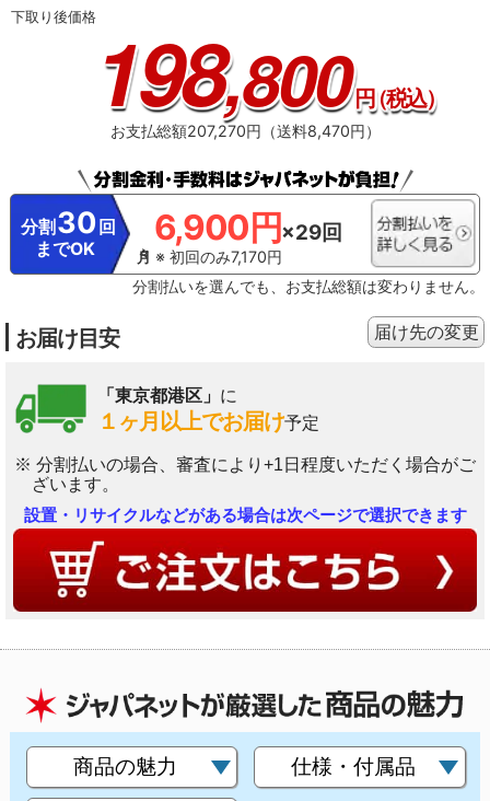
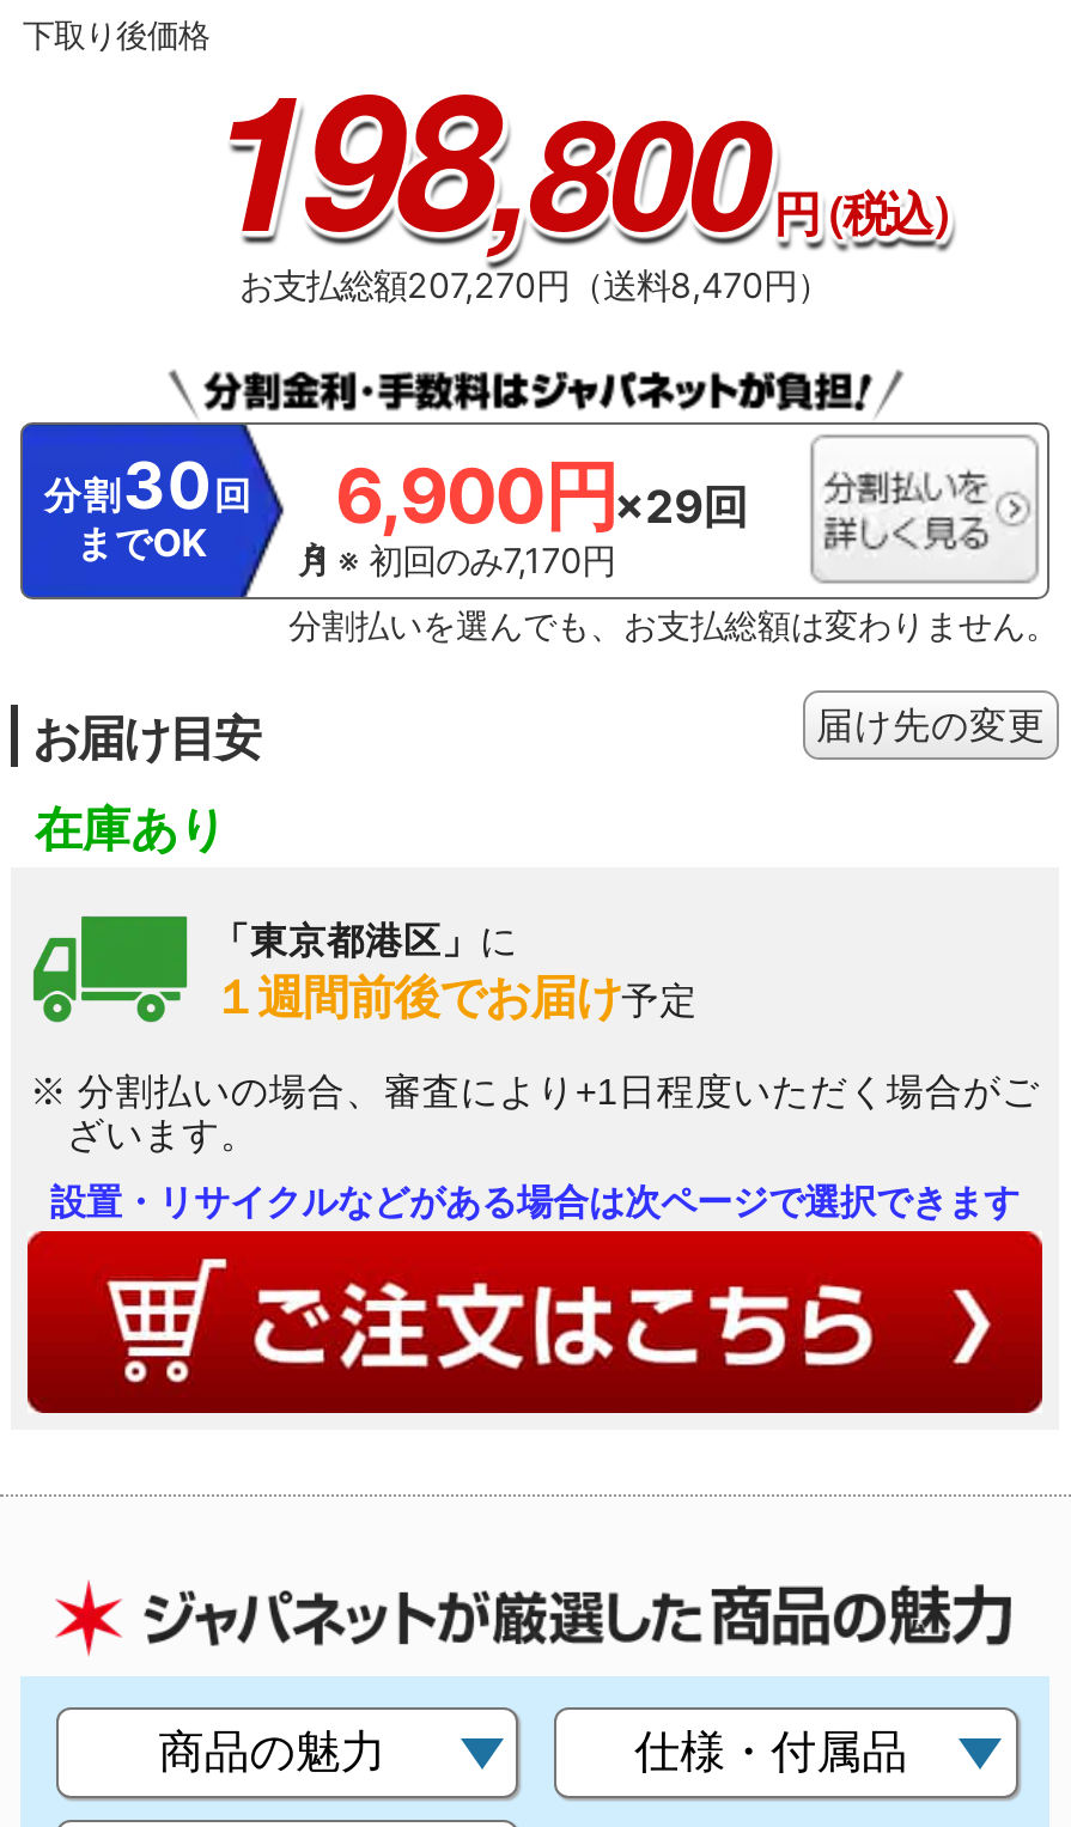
+ 在庫あり

- １ヶ月以上でお届け予定
+ １週間前後でお届け予定
